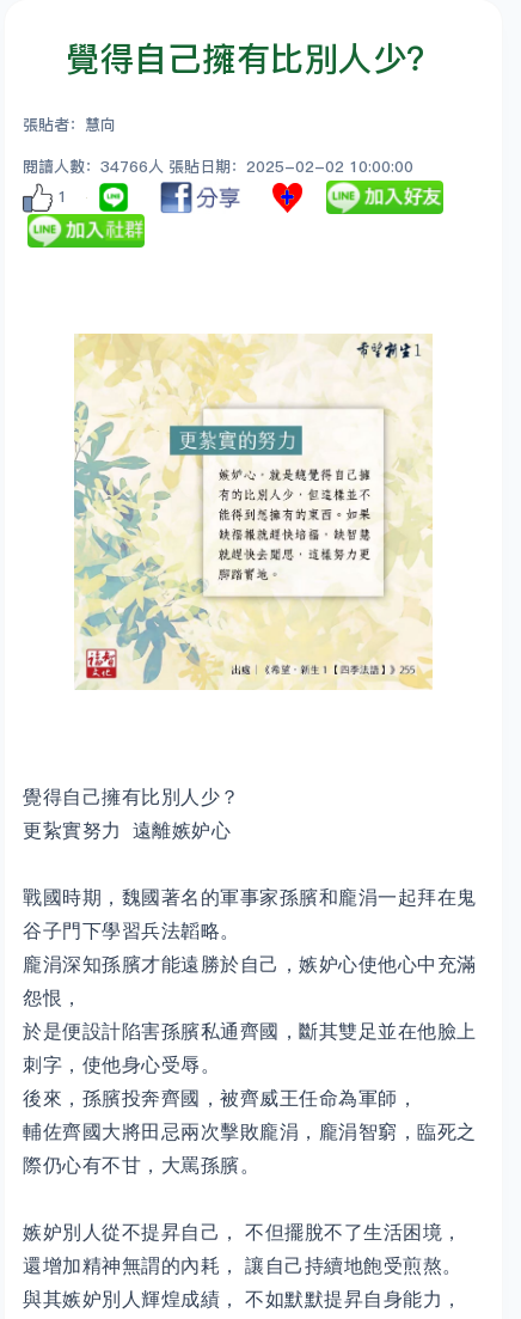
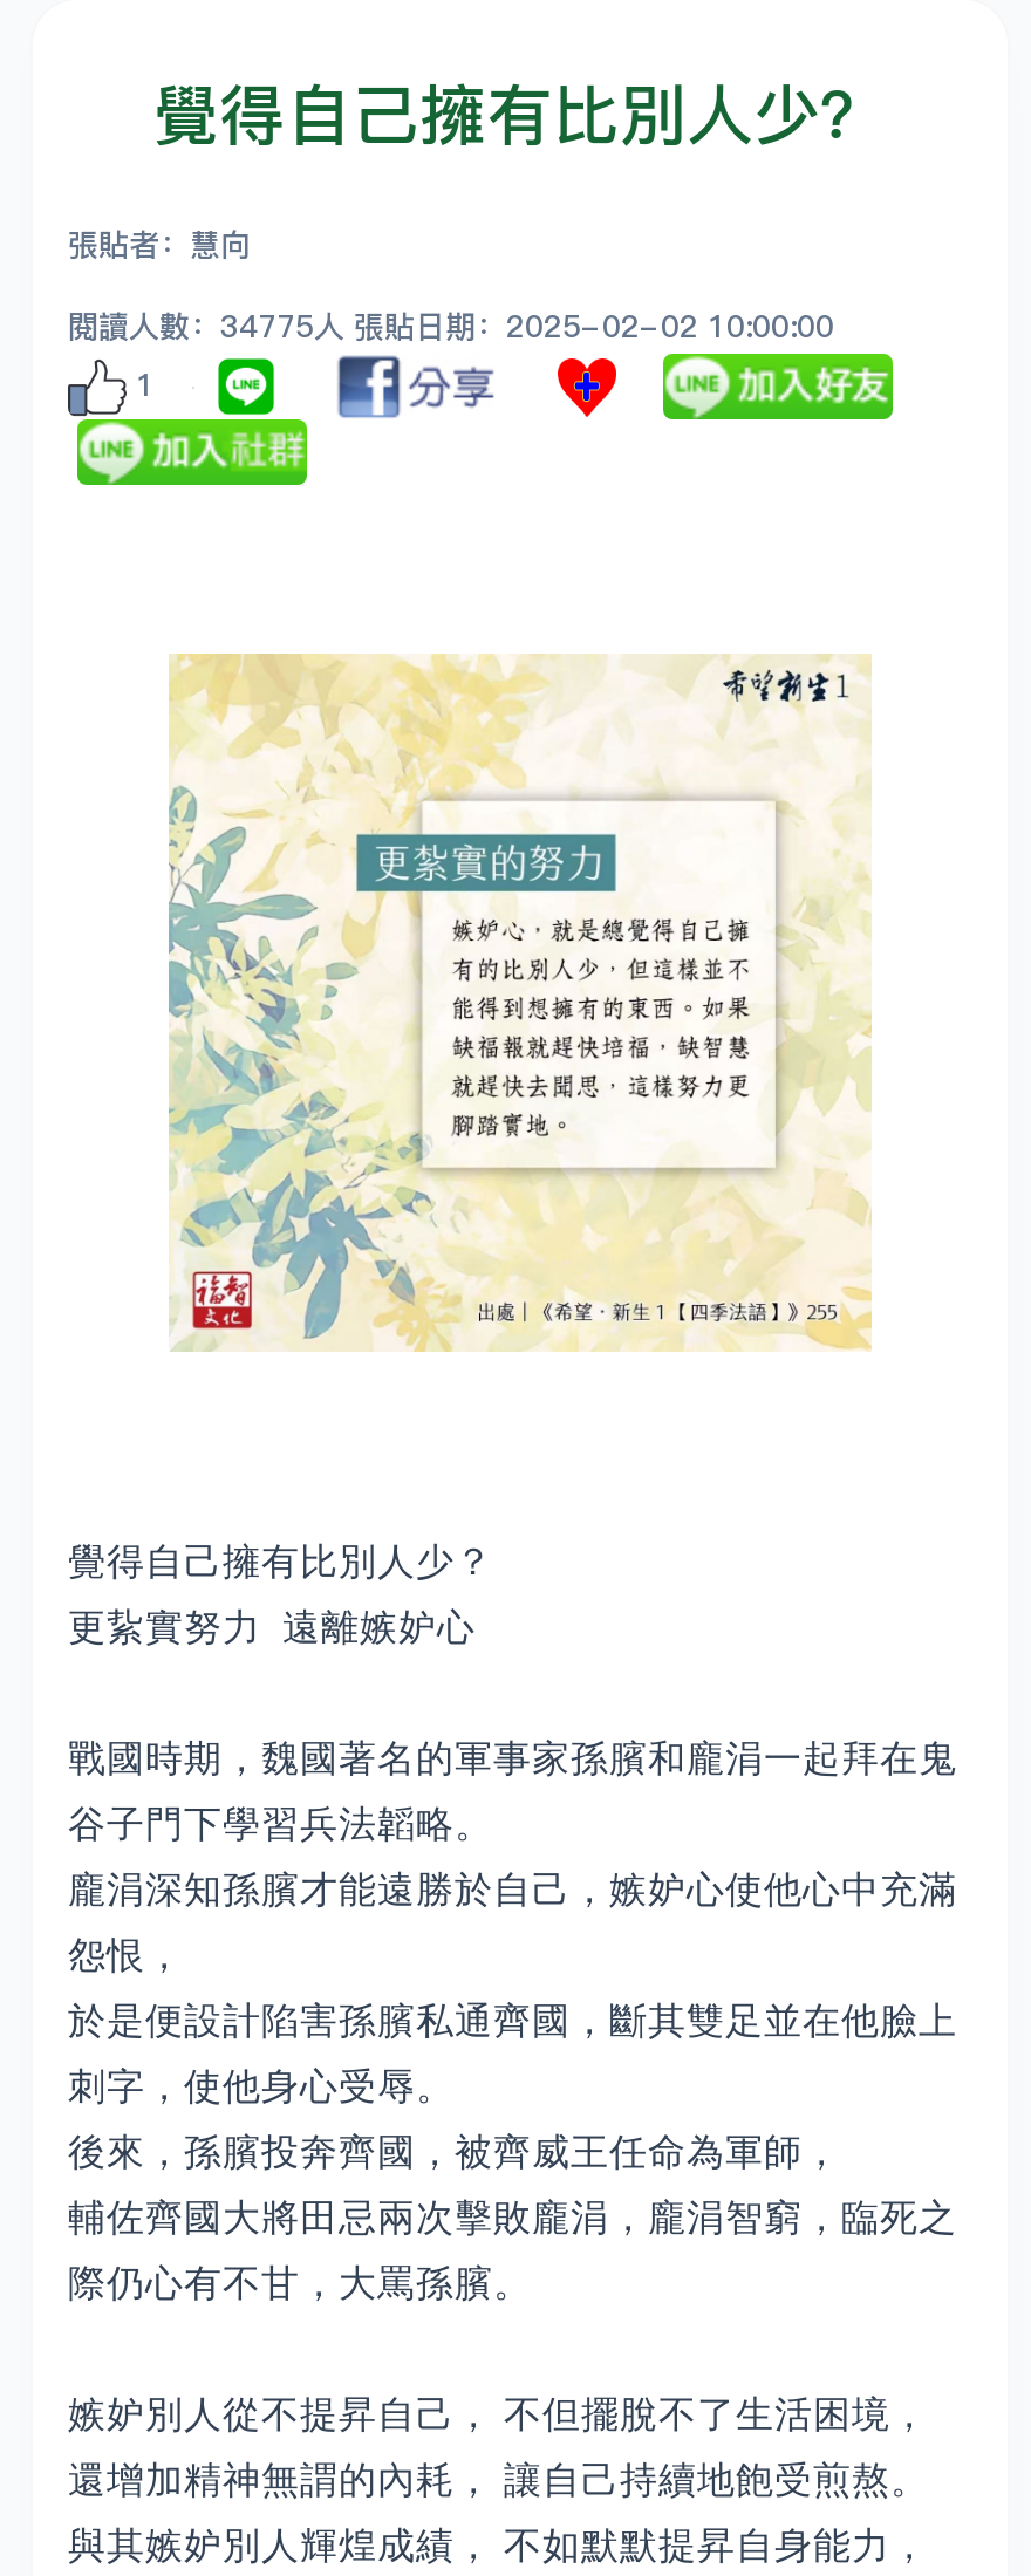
- 閱讀人數：34766人 張貼日期：2025-02-02 10:00:00
+ 閱讀人數：34775人 張貼日期：2025-02-02 10:00:00
